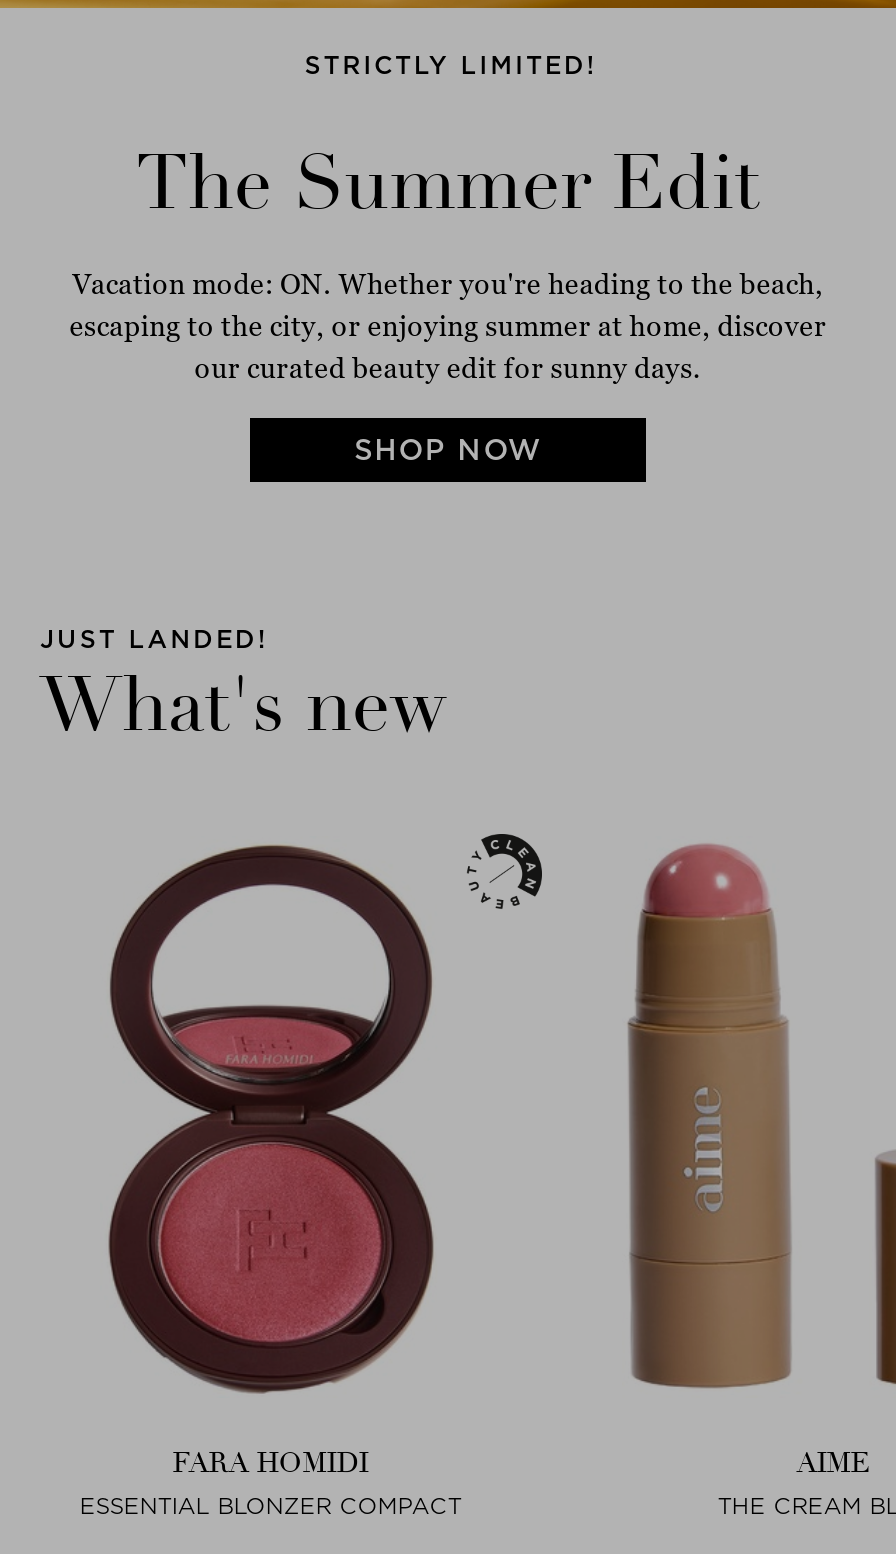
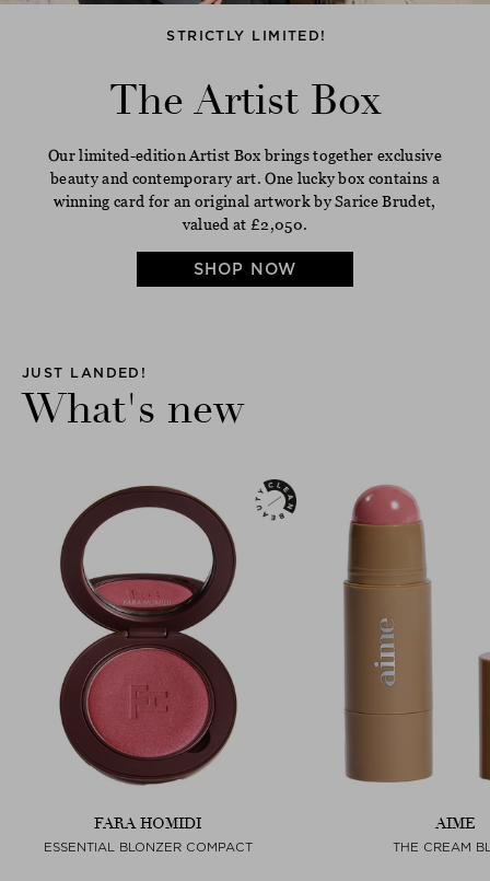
- The Summer Edit
- Vacation mode: ON. Whether you're heading to the beach,
- escaping to the city, or enjoying summer at home, discover
- our curated beauty edit for sunny days.
+ The Artist Box
+ Our limited-edition Artist Box brings together exclusive
+ beauty and contemporary art. One lucky box contains a
+ winning card for an original artwork by Sarice Brudet,
+ valued at £2,050.
